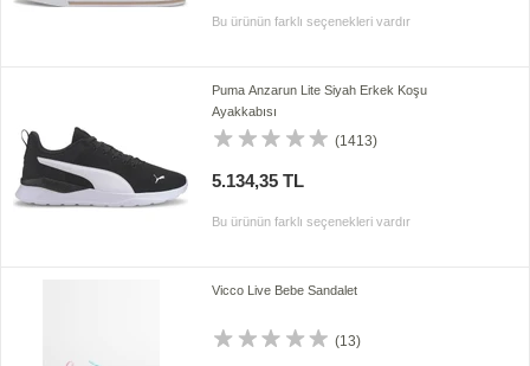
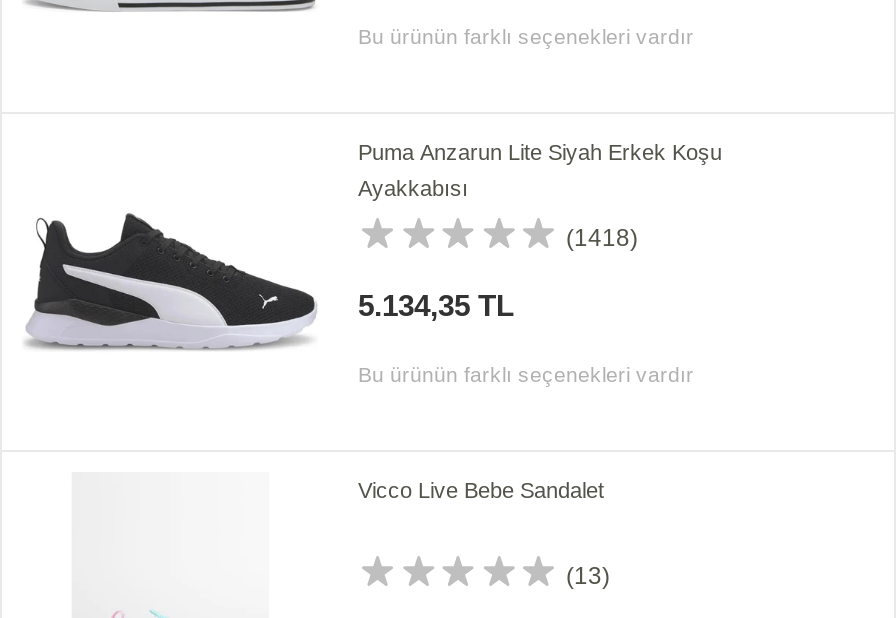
- (1413)
+ (1418)
